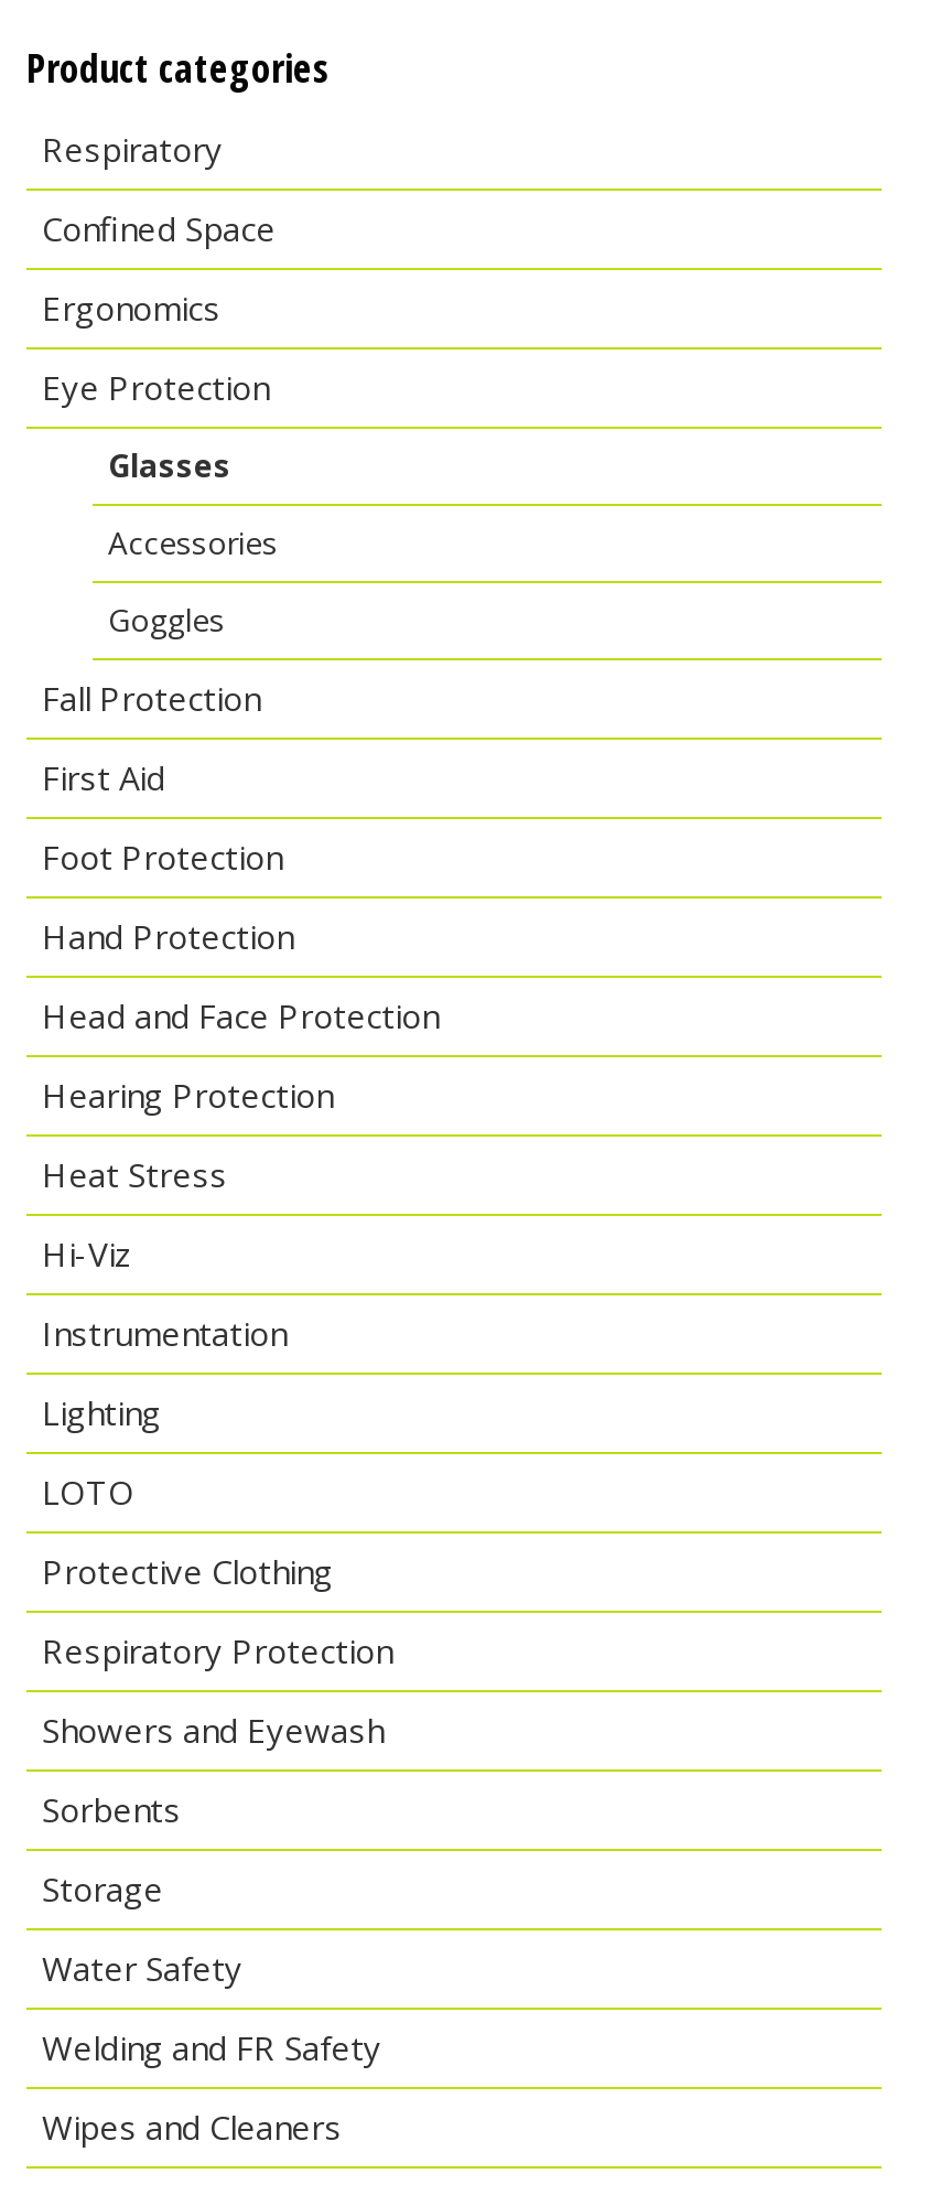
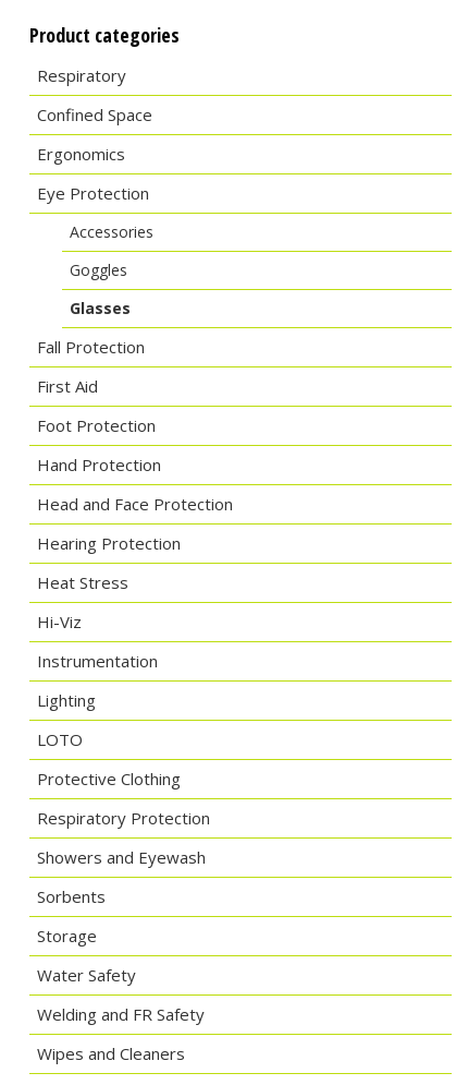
moved down: Glasses

moved up: Accessories | Goggles
